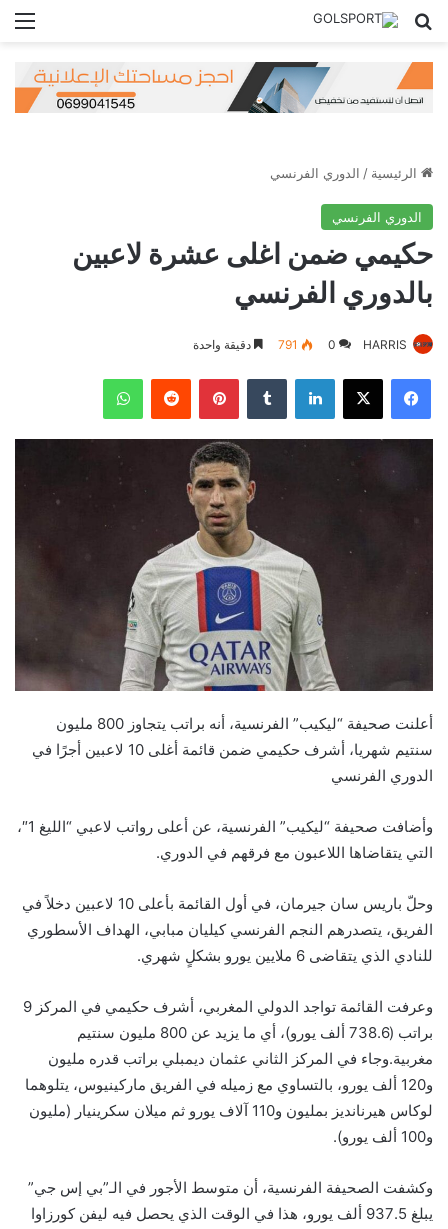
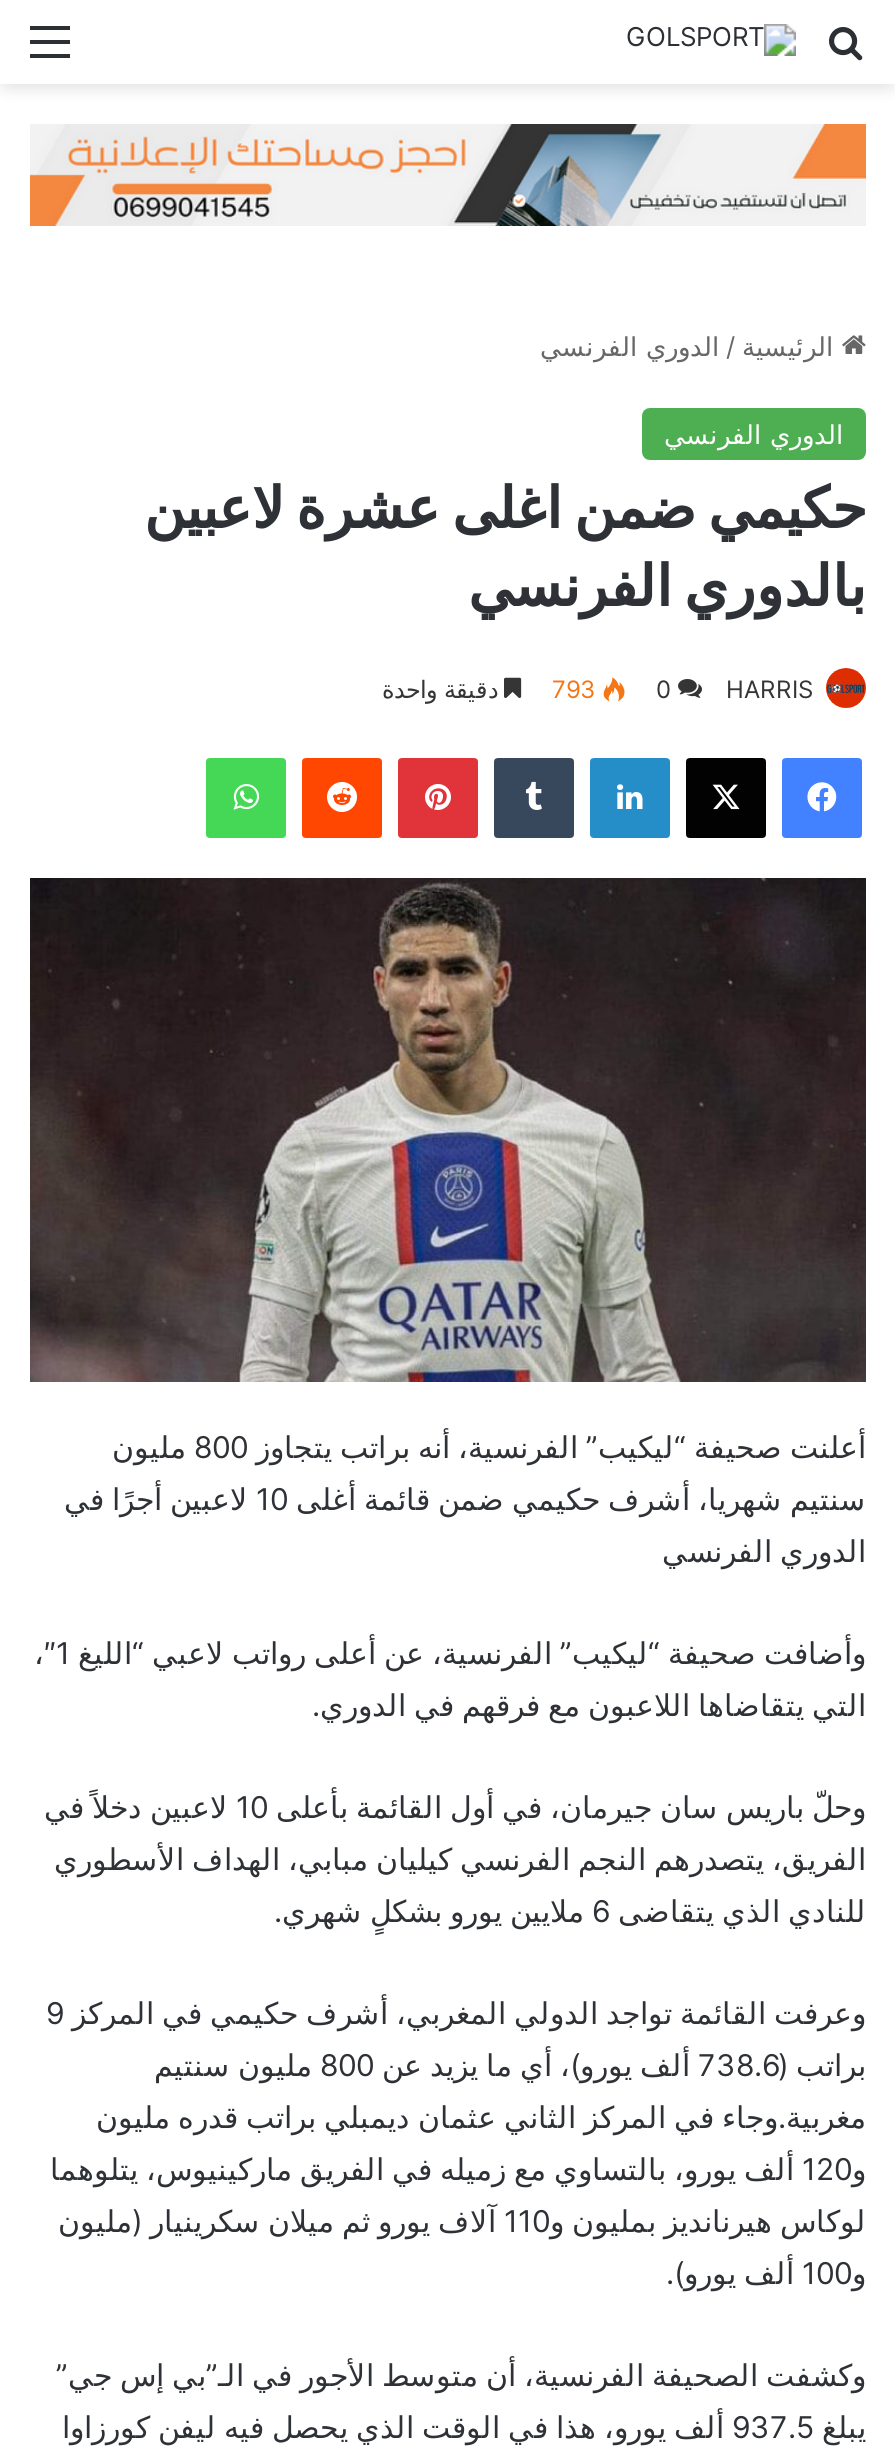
- HARRIS 0 791 دقيقة واحدة
+ HARRIS 0 793 دقيقة واحدة
